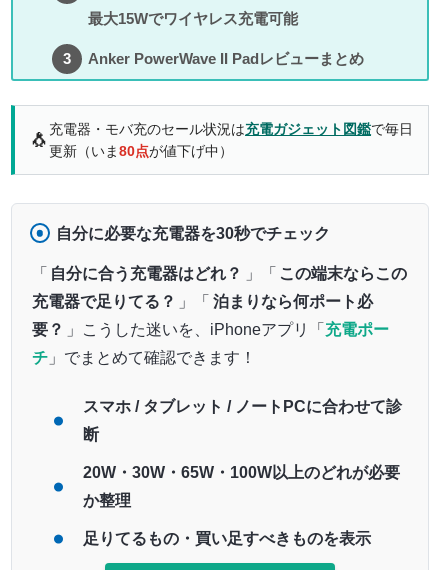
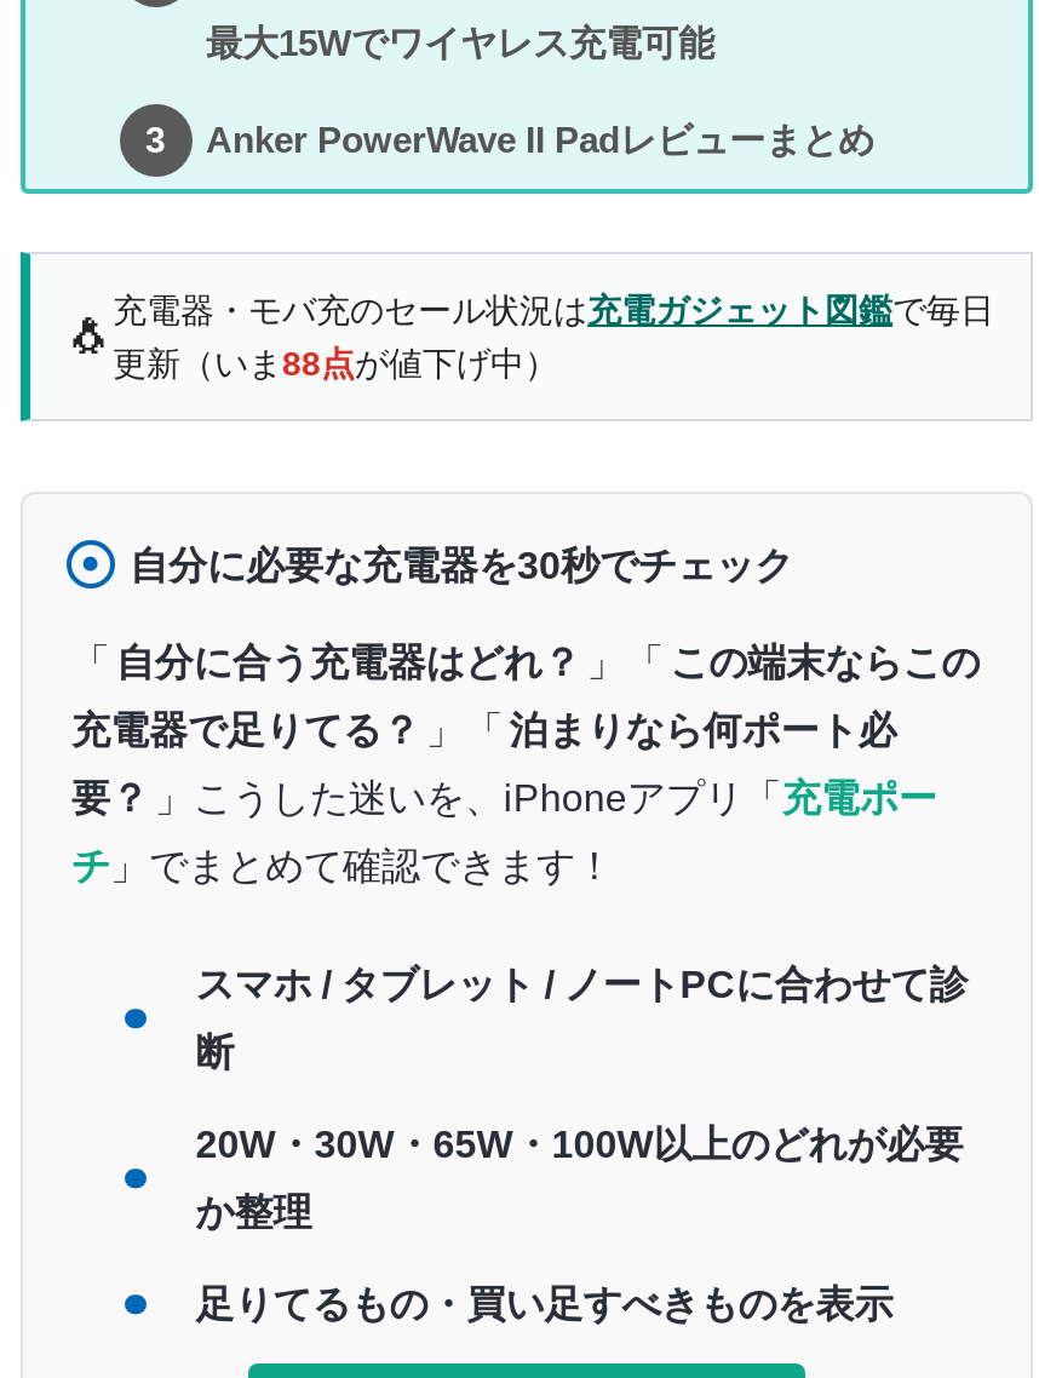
- 更新（いま80点が値下げ中）
+ 更新（いま88点が値下げ中）
